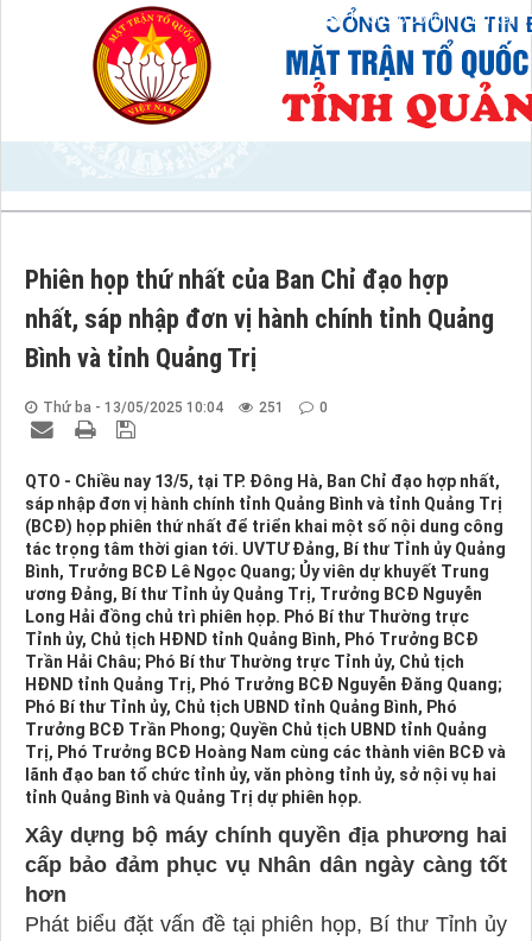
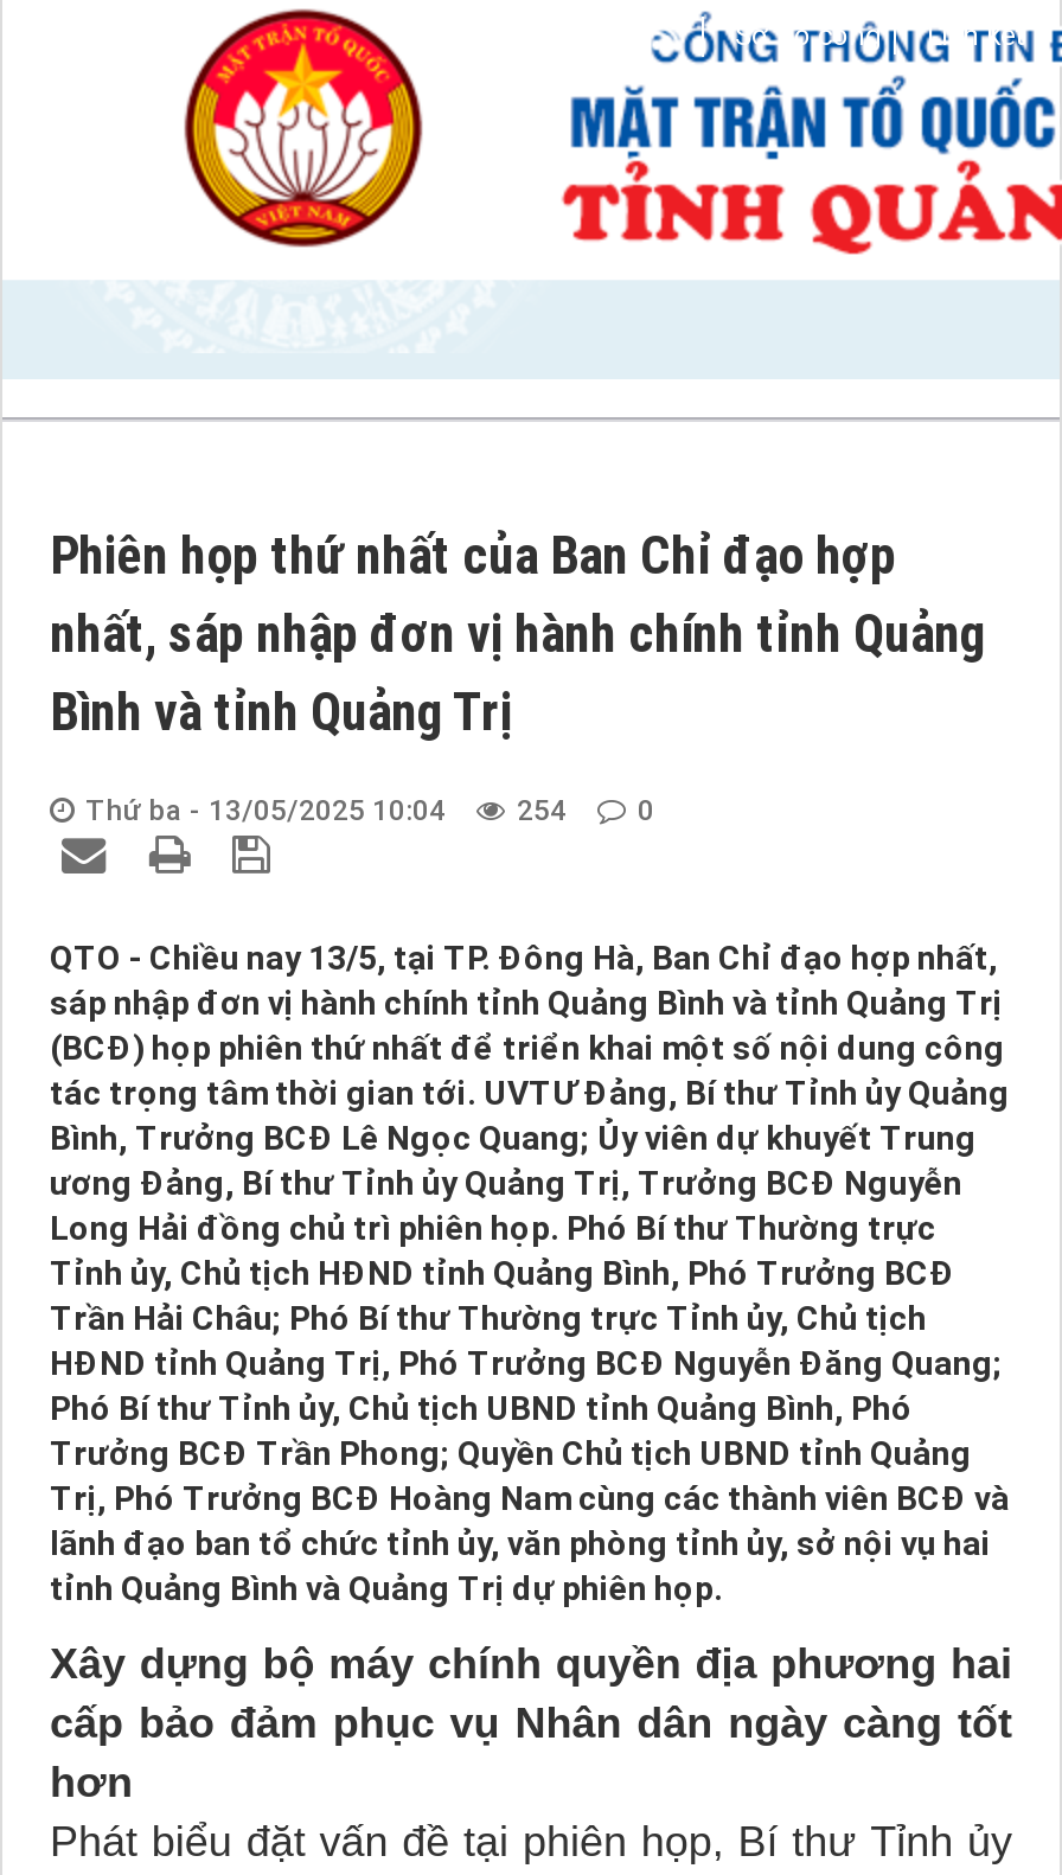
- 251
+ 254
